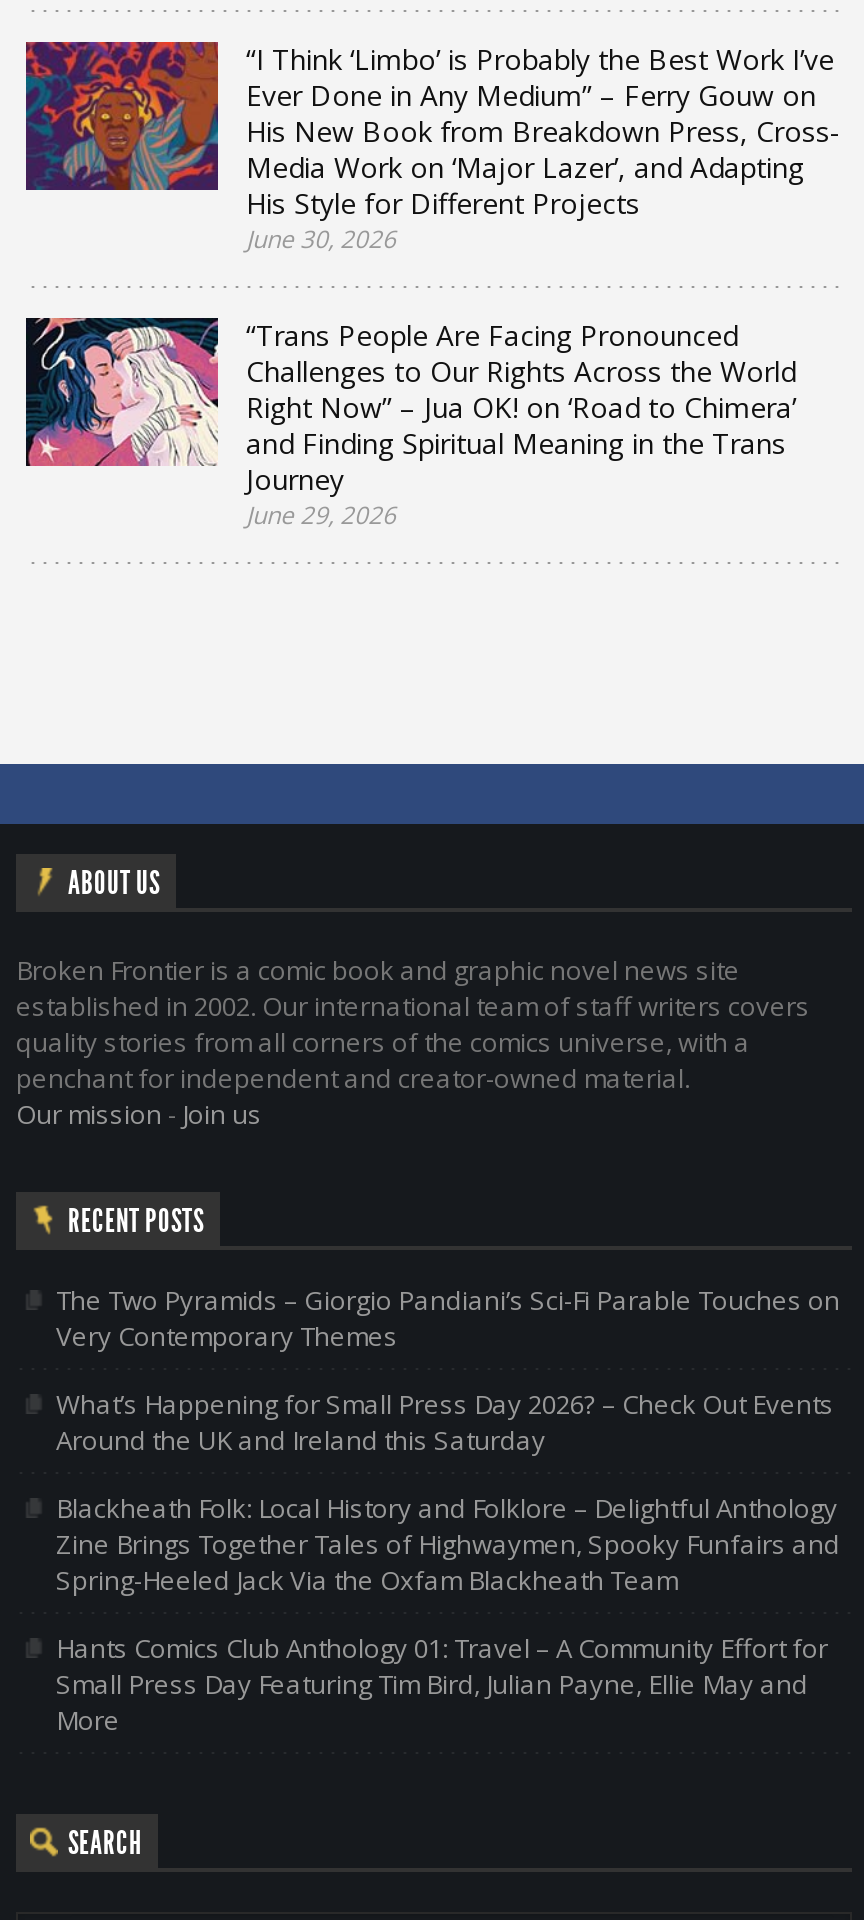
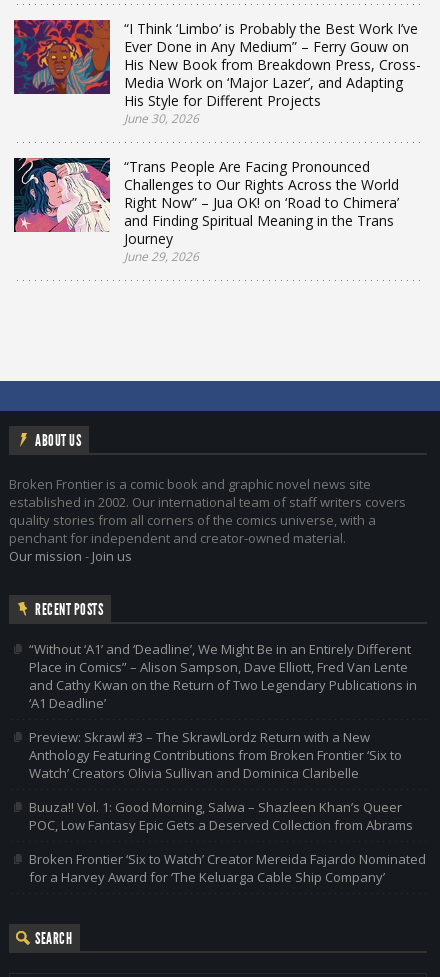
- The Two Pyramids – Giorgio Pandiani’s Sci-Fi Parable Touches on
- Very Contemporary Themes
+ “Without ‘A1’ and ‘Deadline’, We Might Be in an Entirely Different
+ Place in Comics” – Alison Sampson, Dave Elliott, Fred Van Lente
+ and Cathy Kwan on the Return of Two Legendary Publications in
+ ‘A1 Deadline’

- What’s Happening for Small Press Day 2026? – Check Out Events
- Around the UK and Ireland this Saturday
+ Preview: Skrawl #3 – The SkrawlLordz Return with a New
+ Anthology Featuring Contributions from Broken Frontier ‘Six to
+ Watch’ Creators Olivia Sullivan and Dominica Claribelle

- Blackheath Folk: Local History and Folklore – Delightful Anthology
- Zine Brings Together Tales of Highwaymen, Spooky Funfairs and
- Spring-Heeled Jack Via the Oxfam Blackheath Team
+ Buuza!! Vol. 1: Good Morning, Salwa – Shazleen Khan’s Queer
+ POC, Low Fantasy Epic Gets a Deserved Collection from Abrams

- Hants Comics Club Anthology 01: Travel – A Community Effort for
- Small Press Day Featuring Tim Bird, Julian Payne, Ellie May and
- More
+ Broken Frontier ‘Six to Watch’ Creator Mereida Fajardo Nominated
+ for a Harvey Award for ‘The Keluarga Cable Ship Company’
